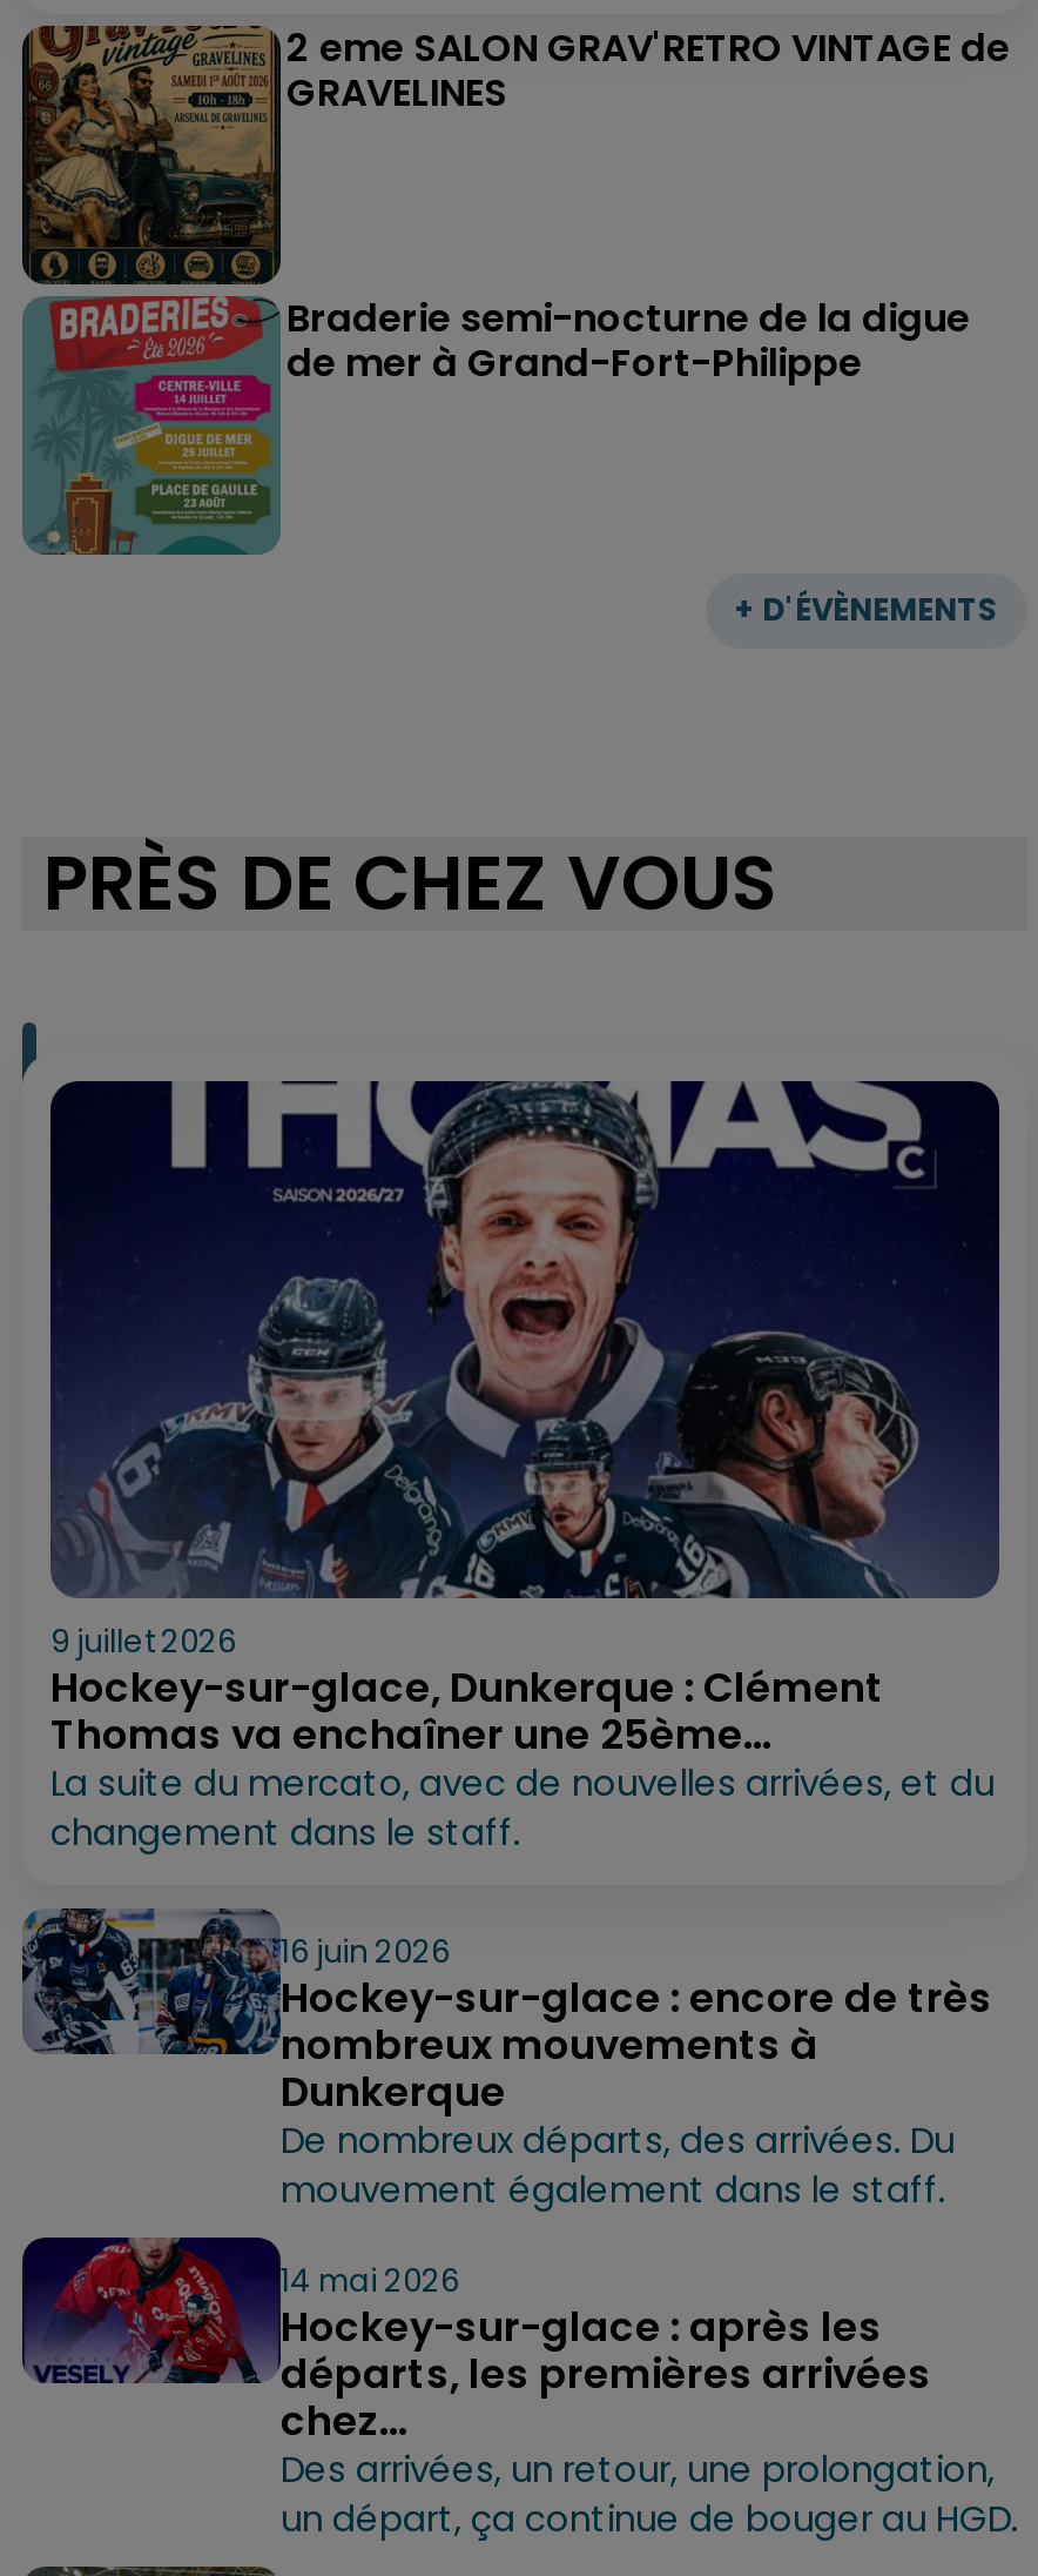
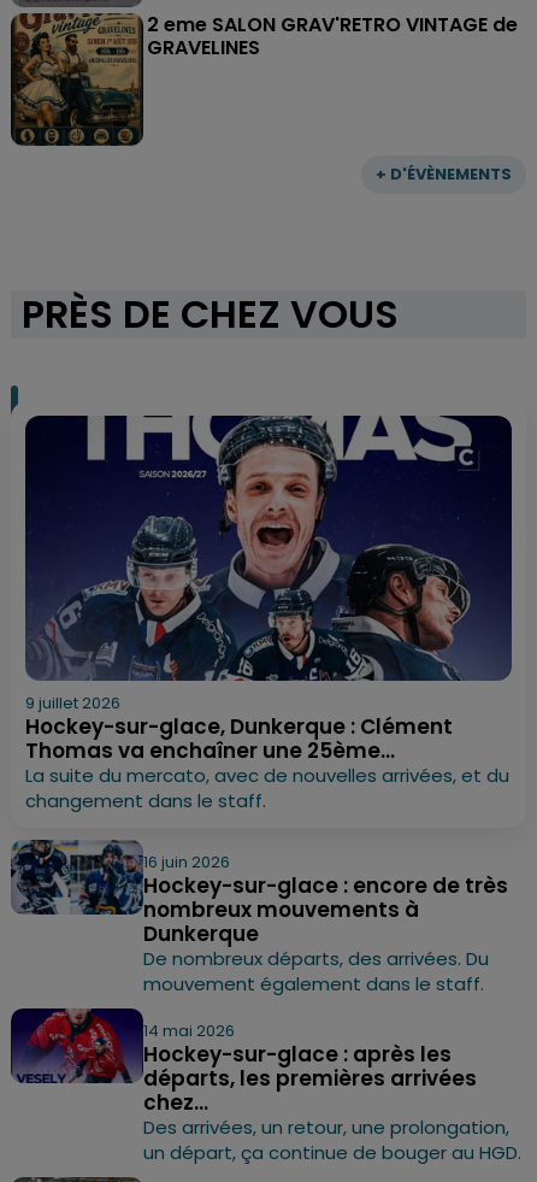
- [image]
- Braderie semi-nocturne de la digue
- de mer à Grand-Fort-Philippe
